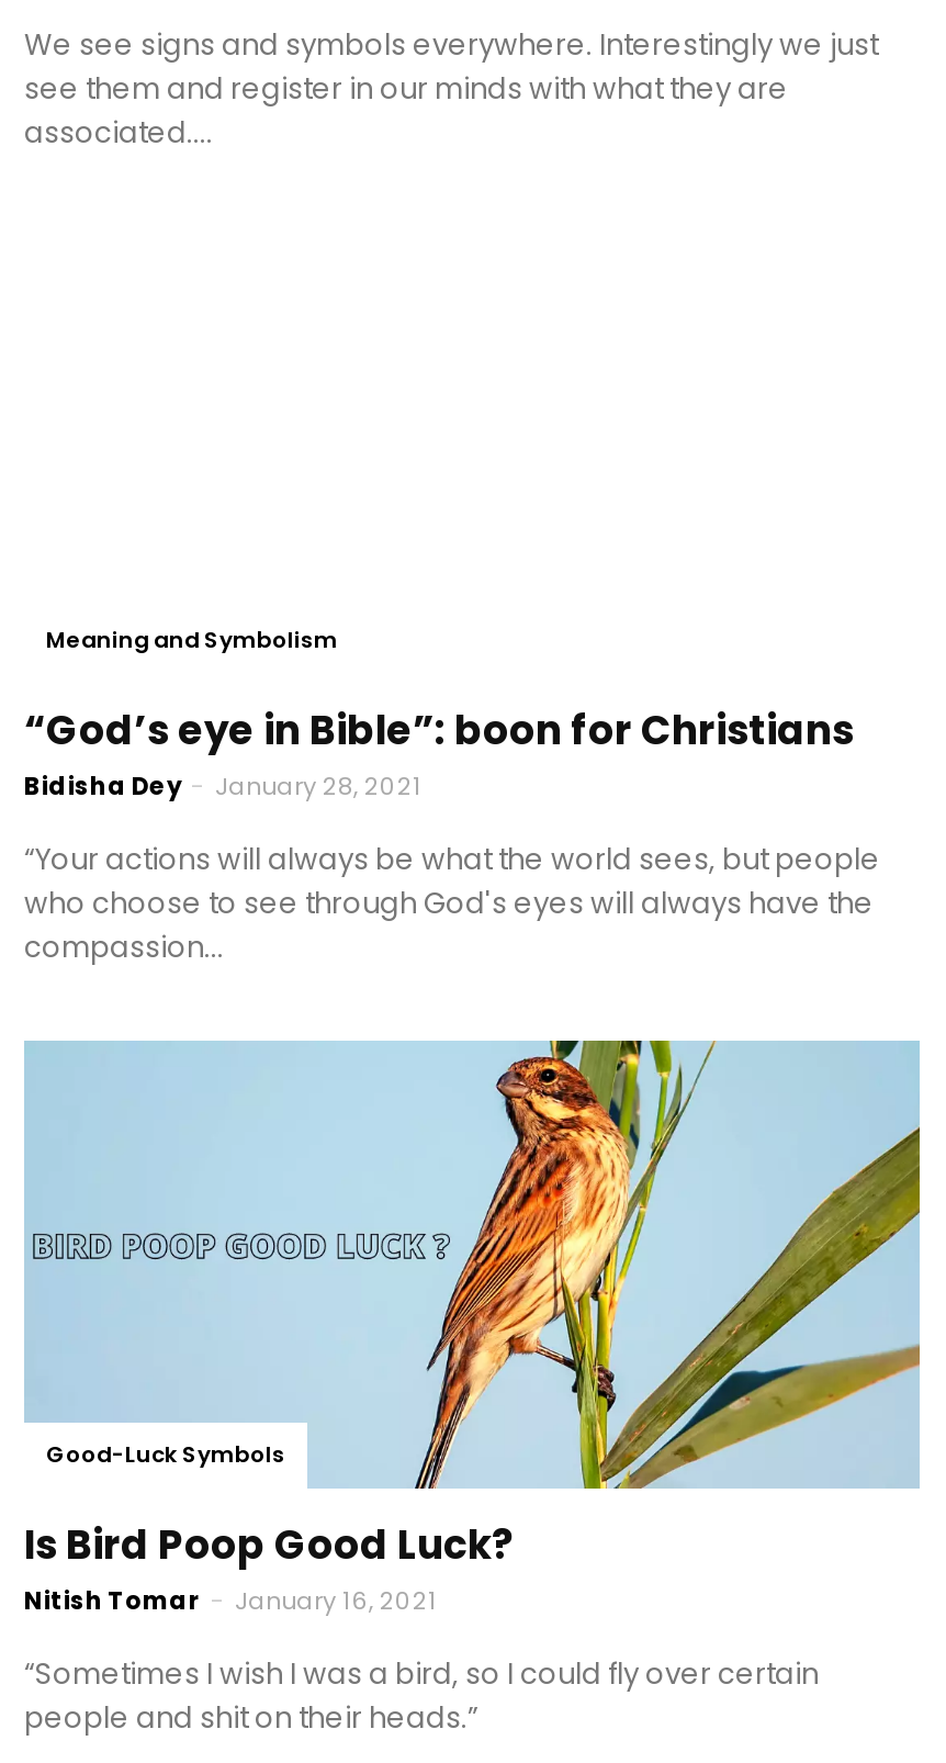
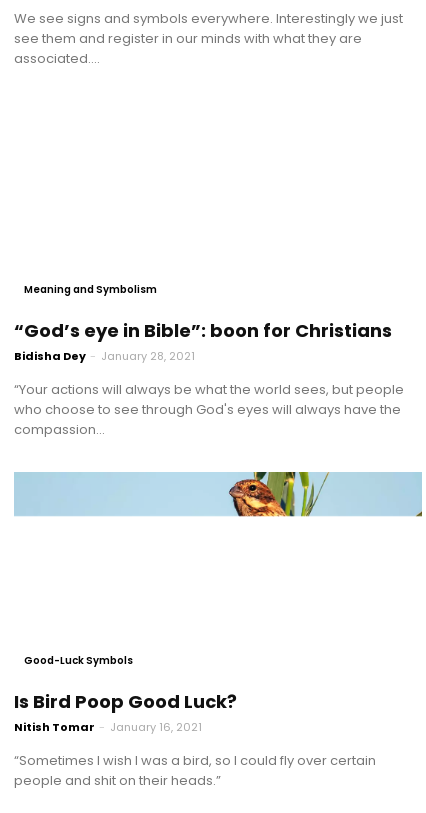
- [image]
